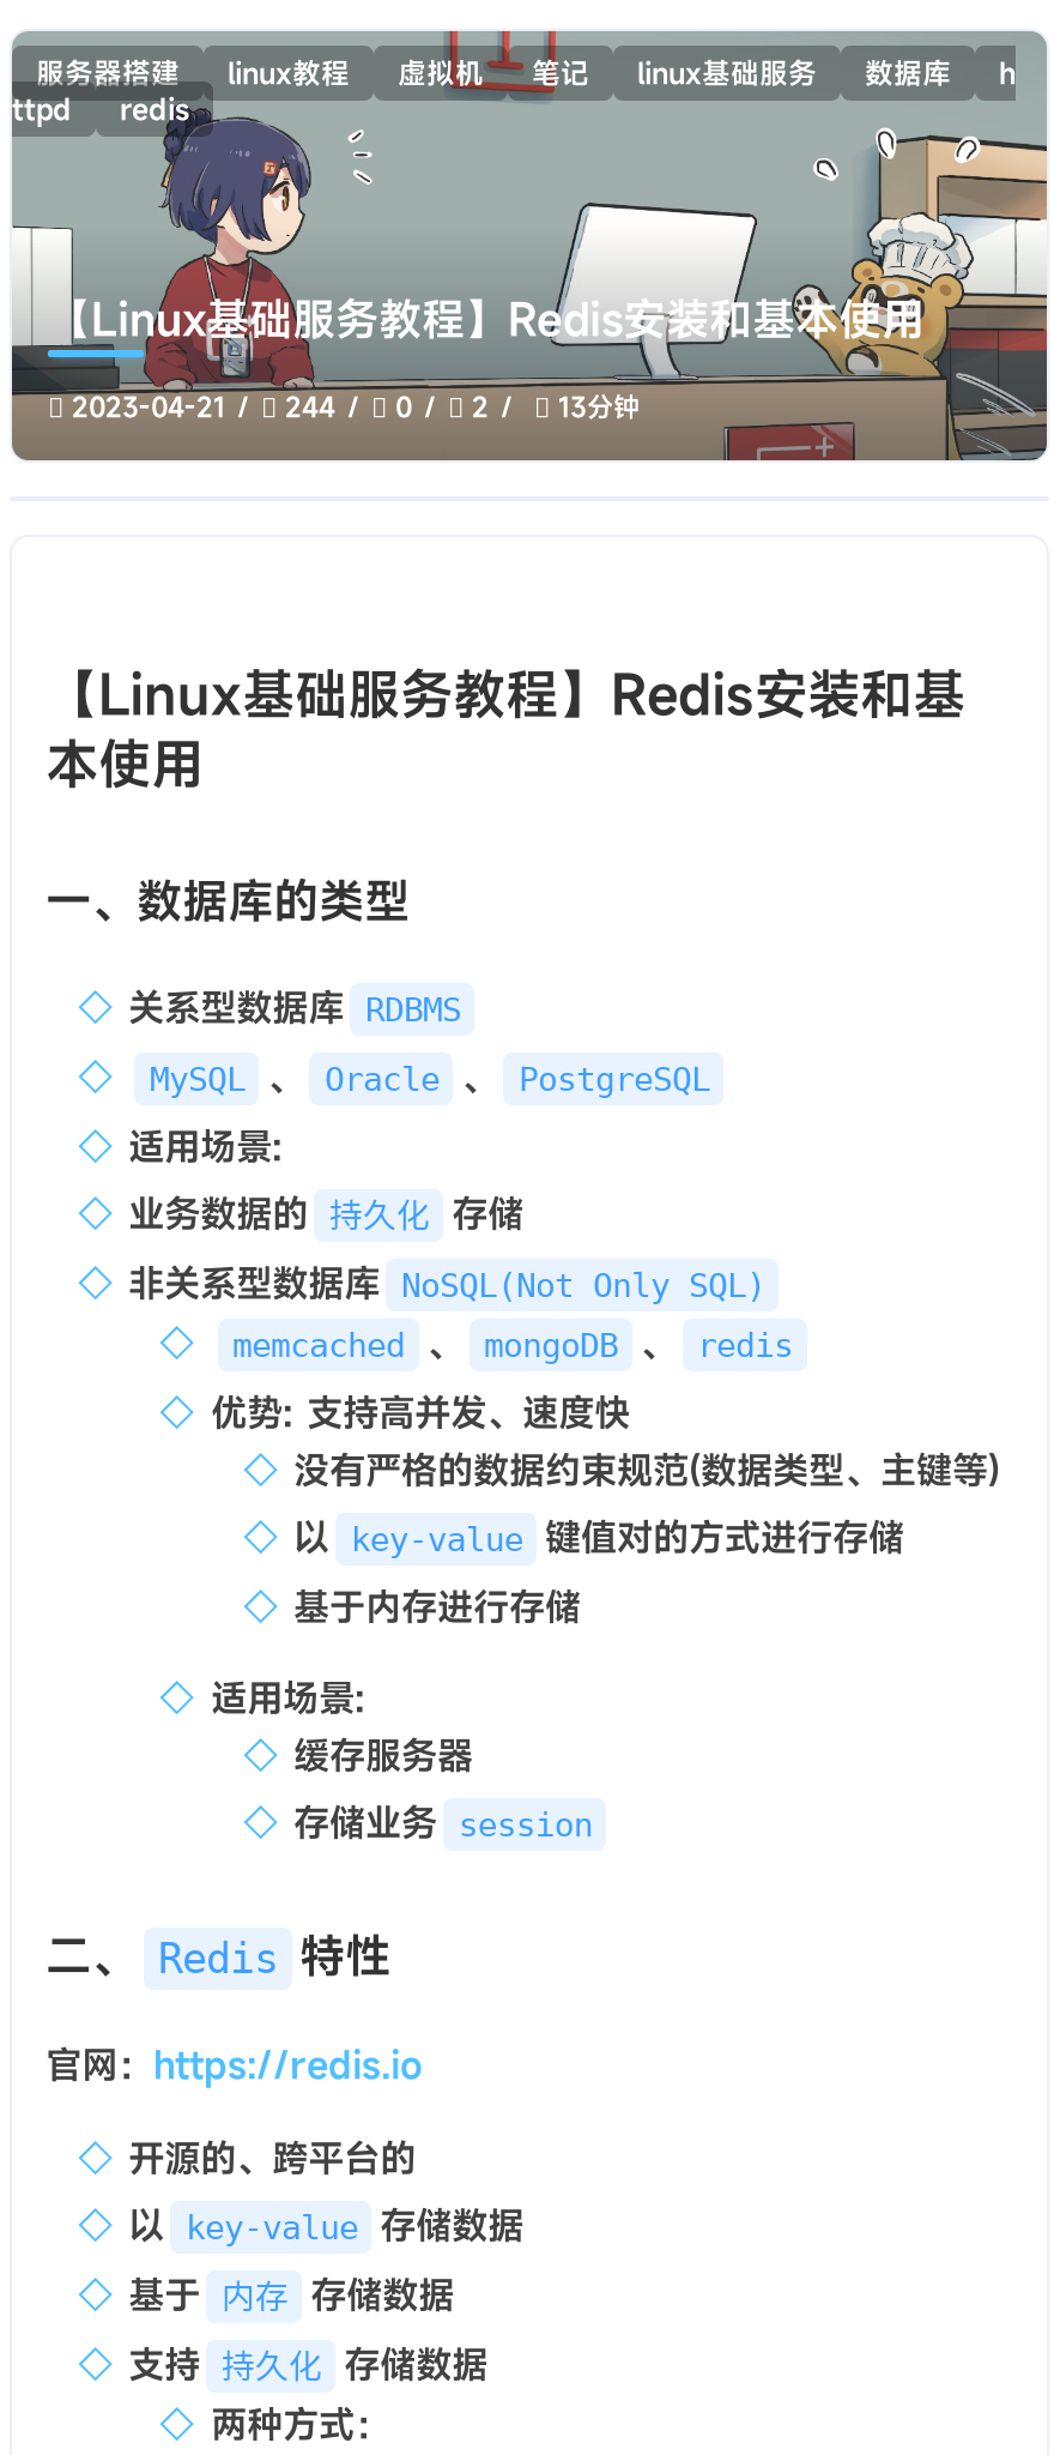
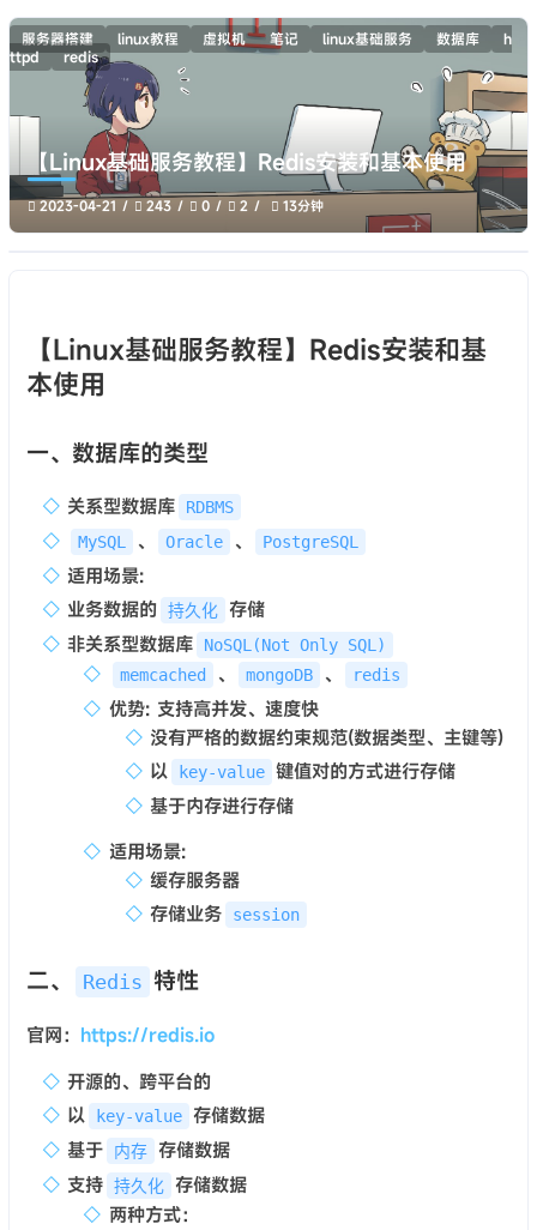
- 2023-04-21 244 0 2 13分钟
+ 2023-04-21 243 0 2 13分钟
